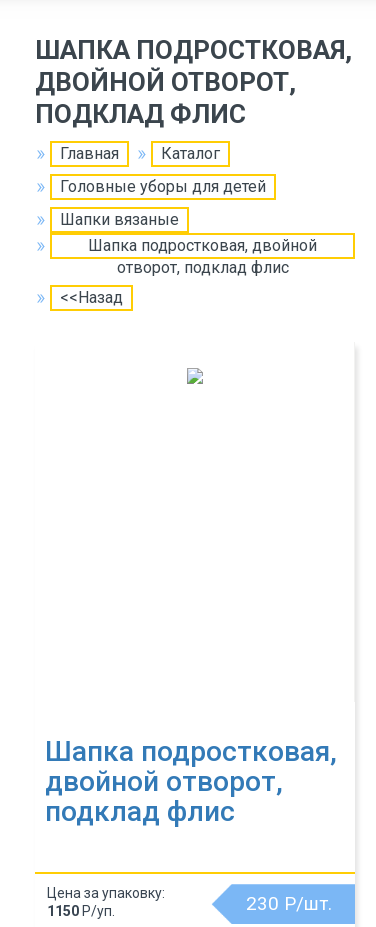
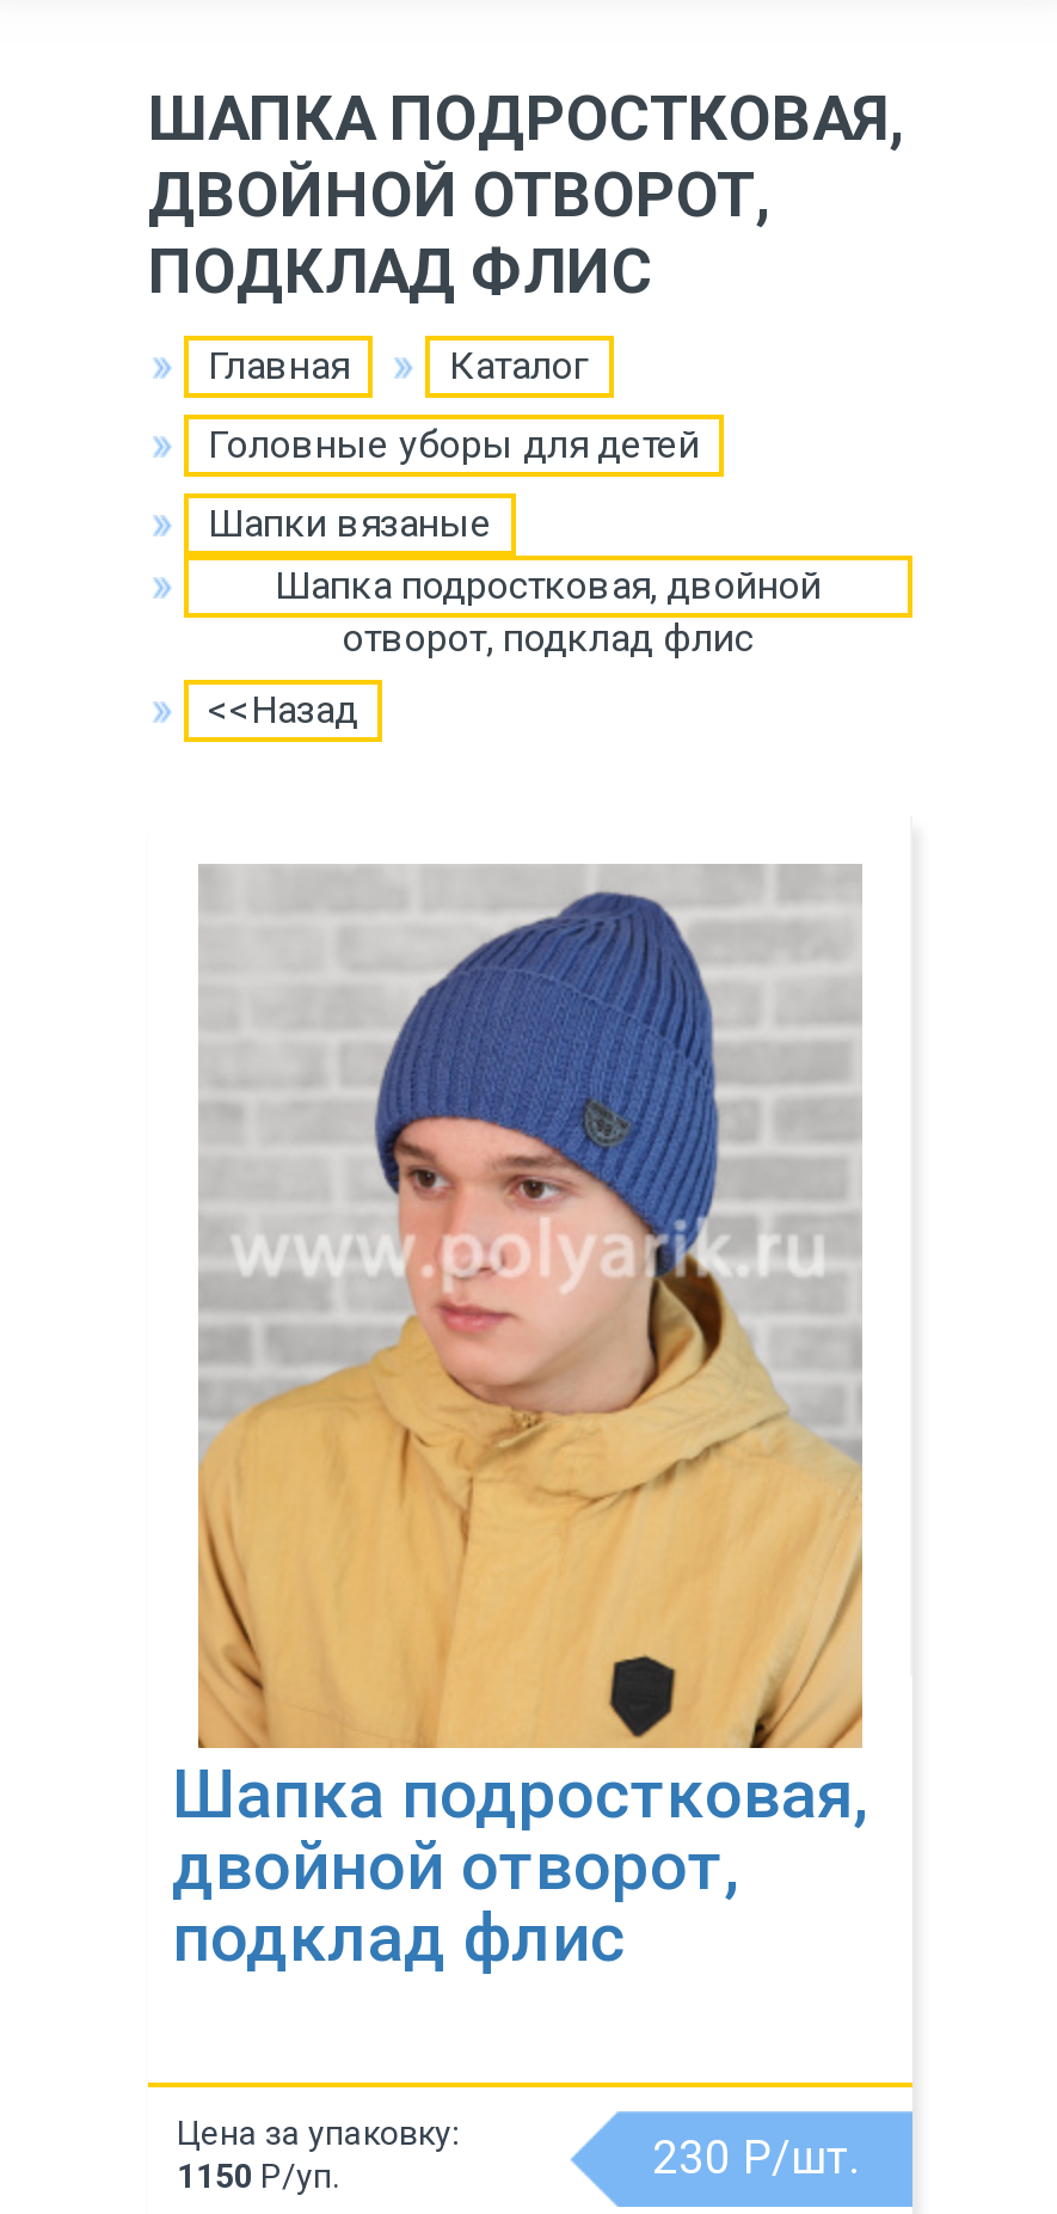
+ [image]
